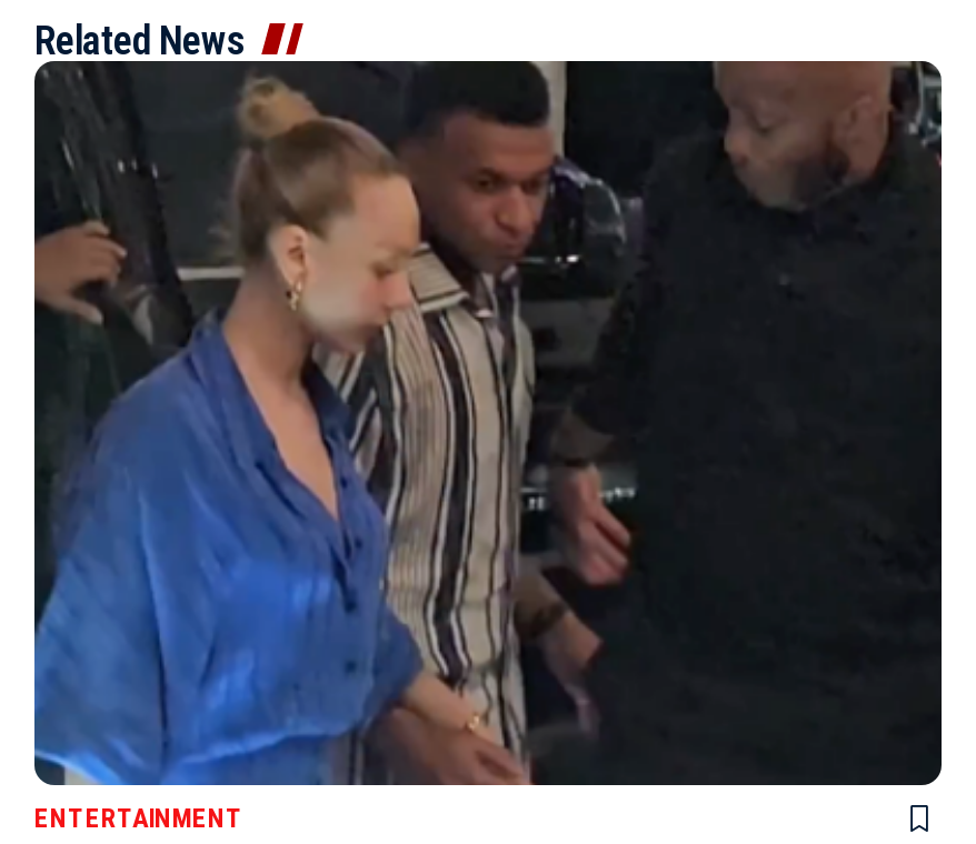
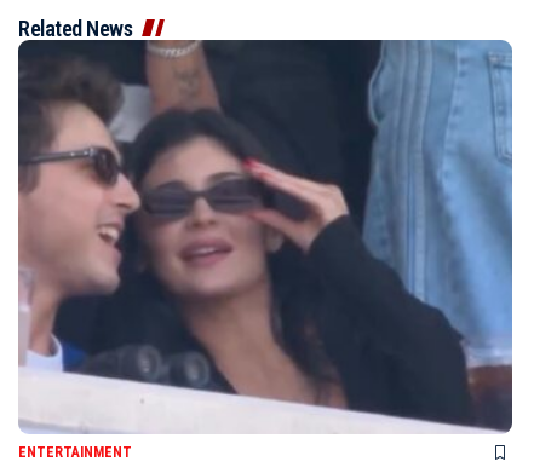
- [image]
+ [image]
